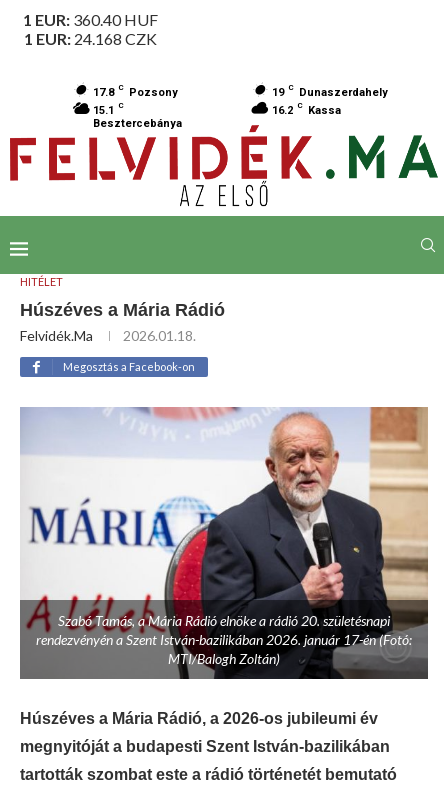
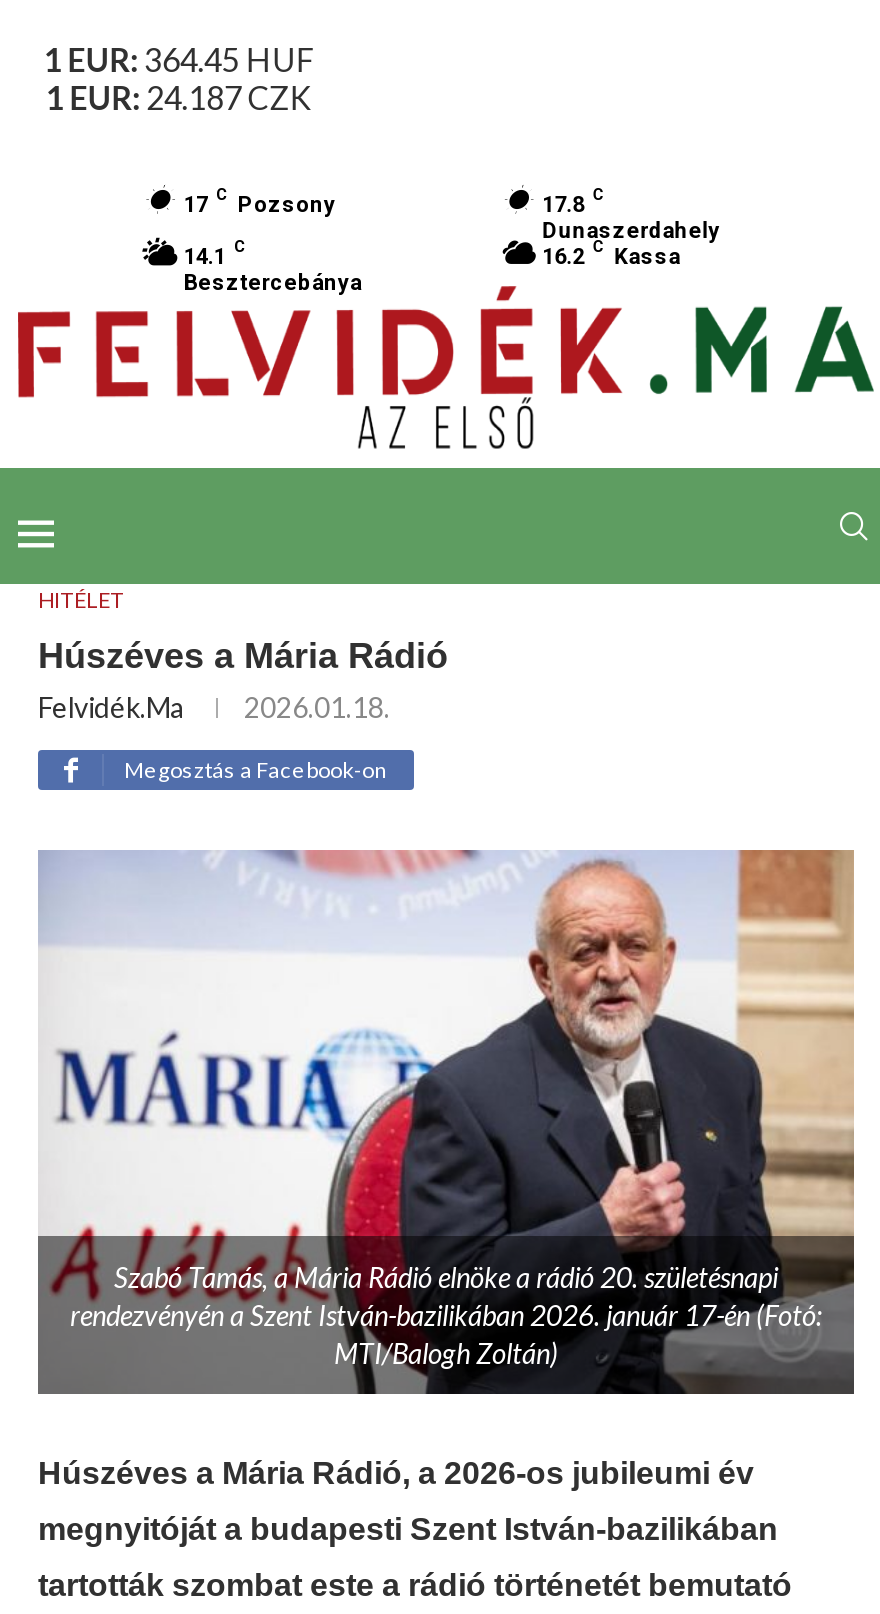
- 1 EUR: 360.40 HUF
- 1 EUR: 24.168 CZK
+ 1 EUR: 364.45 HUF
+ 1 EUR: 24.187 CZK

- 17.8 C Pozsony
- 19 C Dunaszerdahely
- 15.1 C
+ 17 C Pozsony
+ 17.8 C
+ Dunaszerdahely
+ 14.1 C
